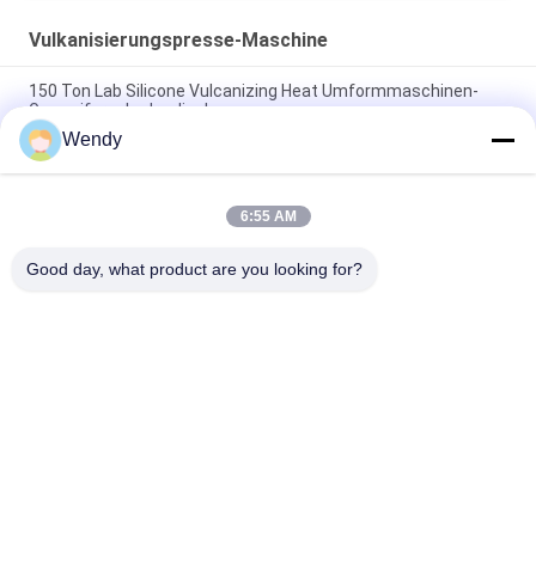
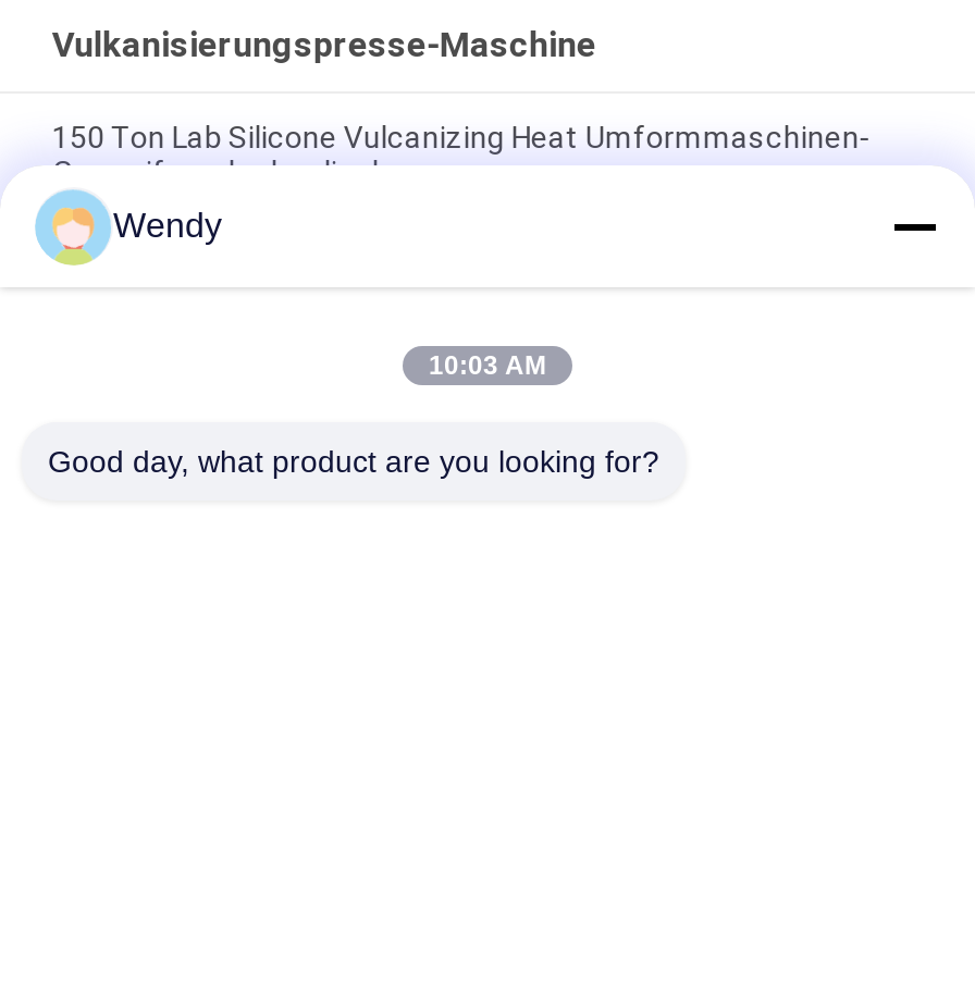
- 6:55 AM
+ 10:03 AM
